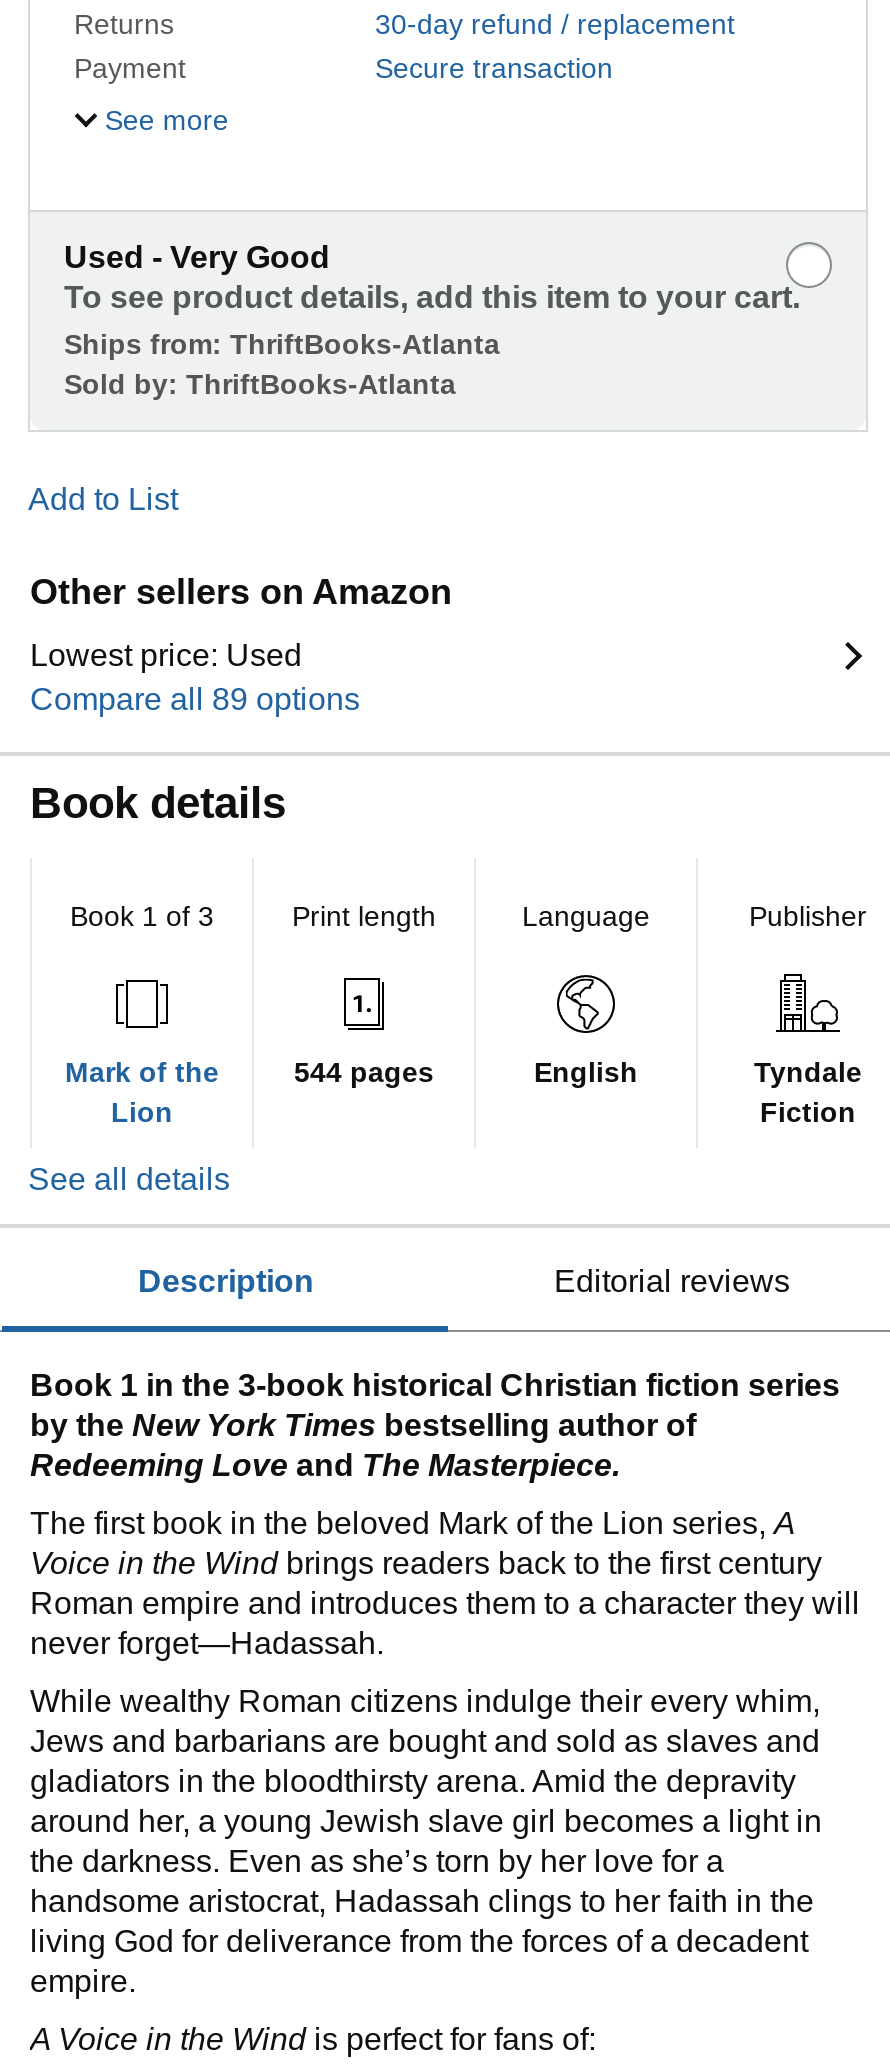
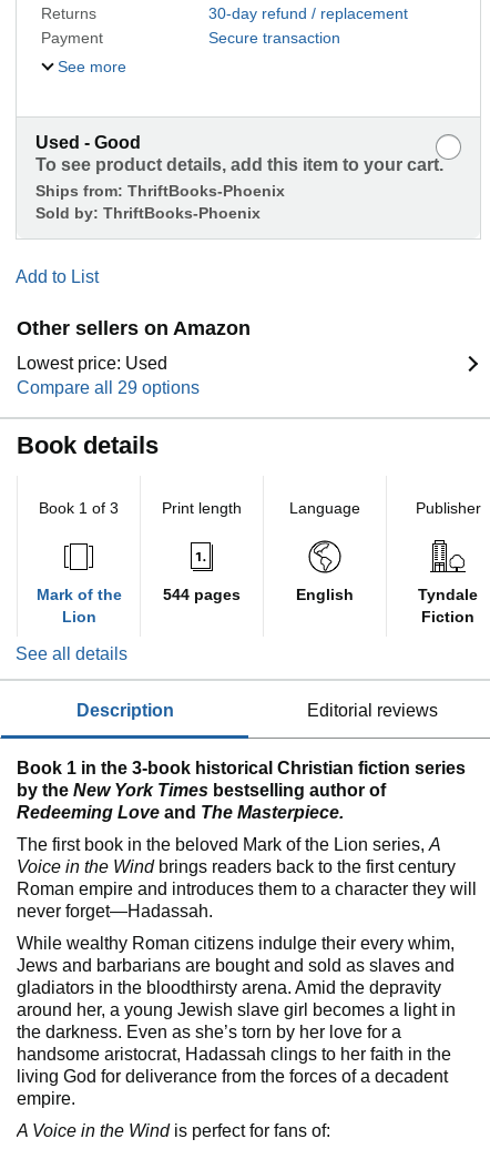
- Used - Very Good
+ Used - Good

- Ships from: ThriftBooks-Atlanta
+ Ships from: ThriftBooks-Phoenix

- Sold by: ThriftBooks-Atlanta
+ Sold by: ThriftBooks-Phoenix

- Compare all 89 options
+ Compare all 29 options
